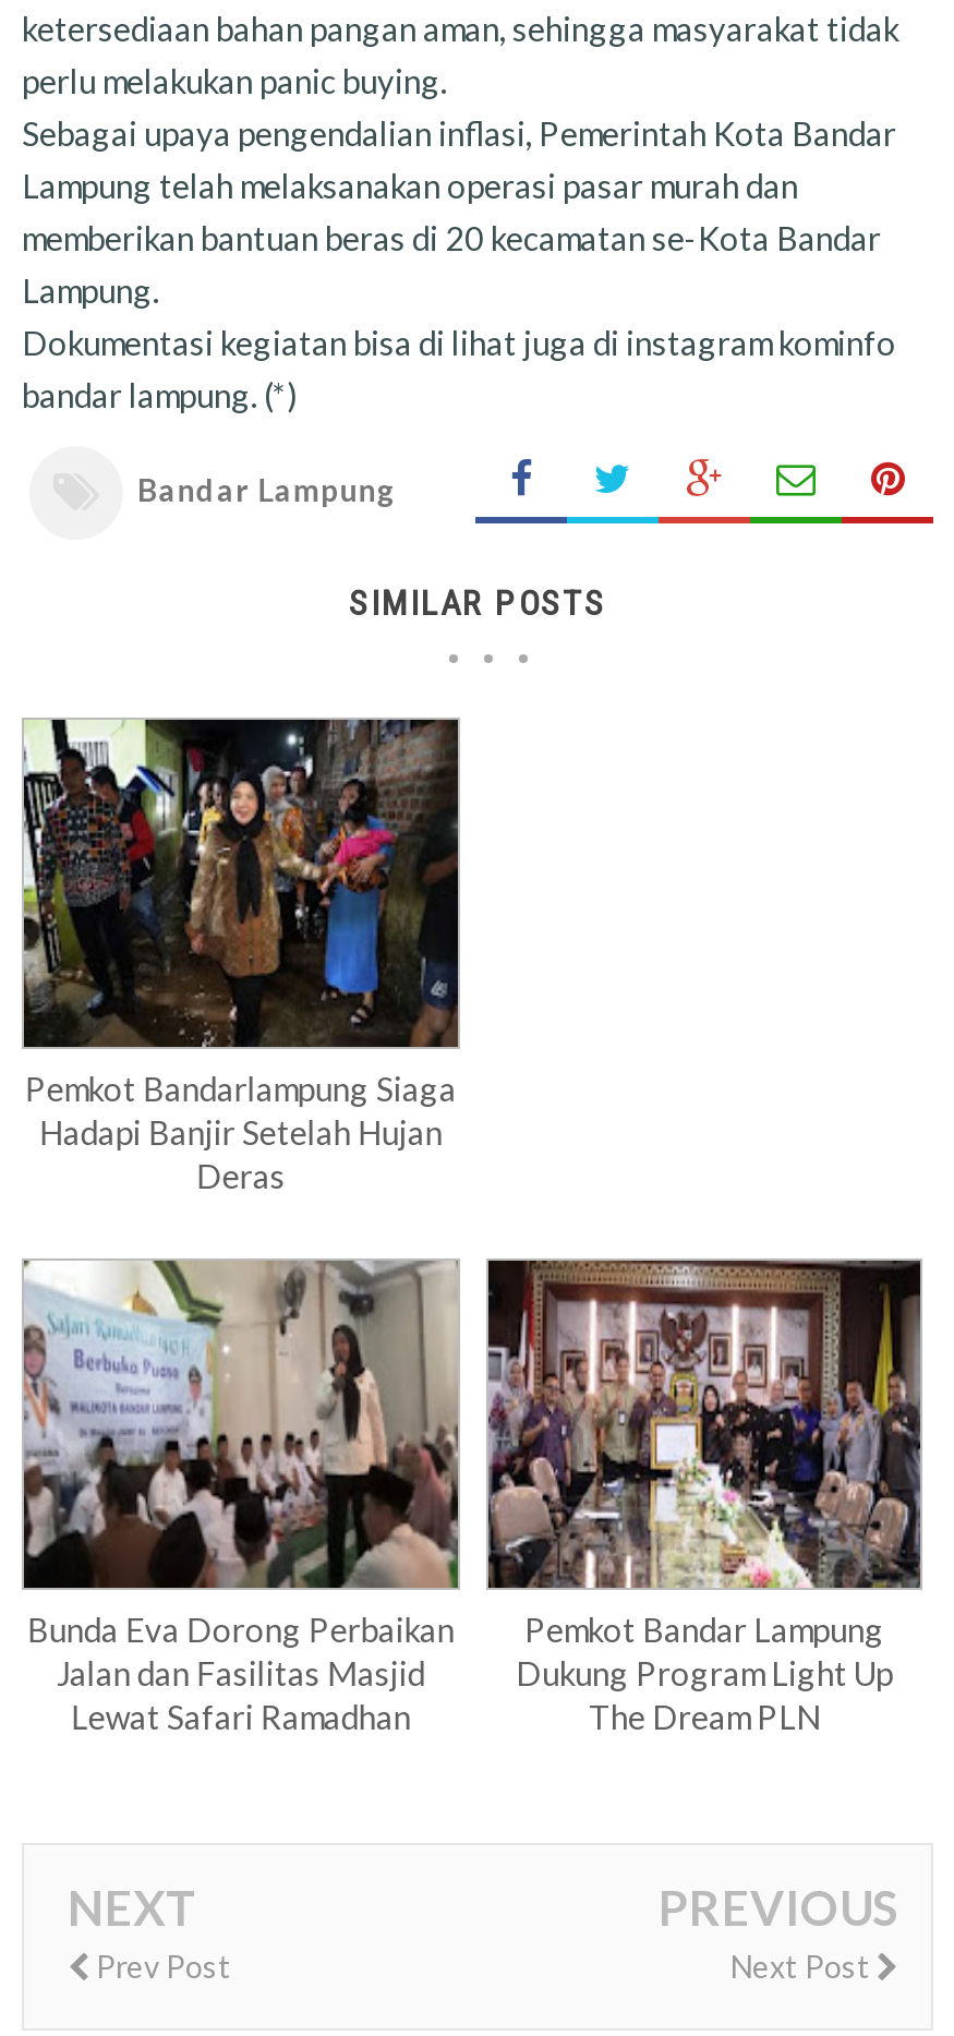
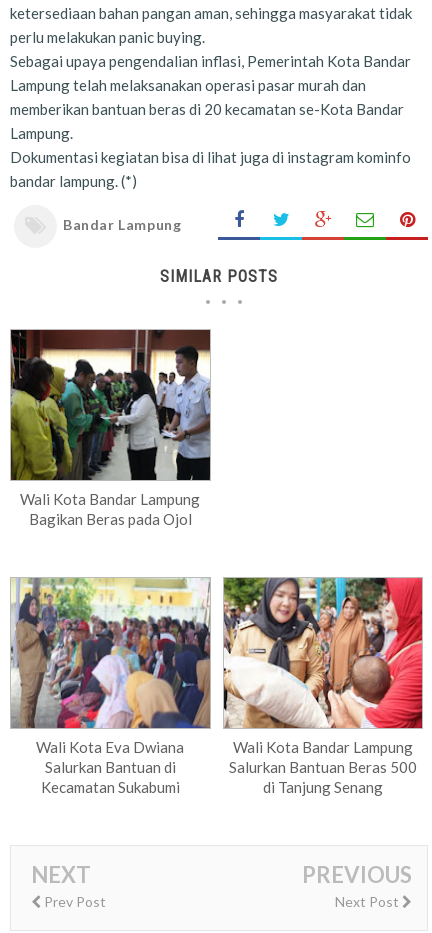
- [image]
- Pemkot Bandarlampung Siaga
- Hadapi Banjir Setelah Hujan
- Deras
+ [image]
+ Wali Kota Bandar Lampung
+ Bagikan Beras pada Ojol

- [image]
- Bunda Eva Dorong Perbaikan
- Jalan dan Fasilitas Masjid
- Lewat Safari Ramadhan
+ [image]
+ Wali Kota Eva Dwiana
+ Salurkan Bantuan di
+ Kecamatan Sukabumi

- [image]
- Pemkot Bandar Lampung
- Dukung Program Light Up
- The Dream PLN
+ [image]
+ Wali Kota Bandar Lampung
+ Salurkan Bantuan Beras 500
+ di Tanjung Senang
